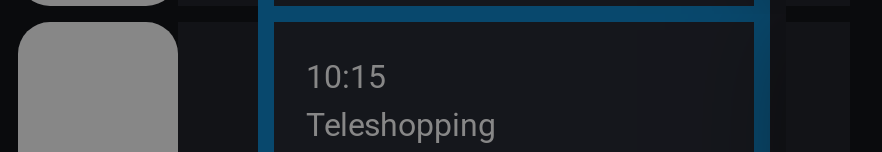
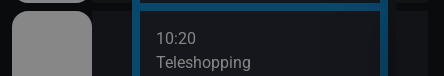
- 10:15
+ 10:20
